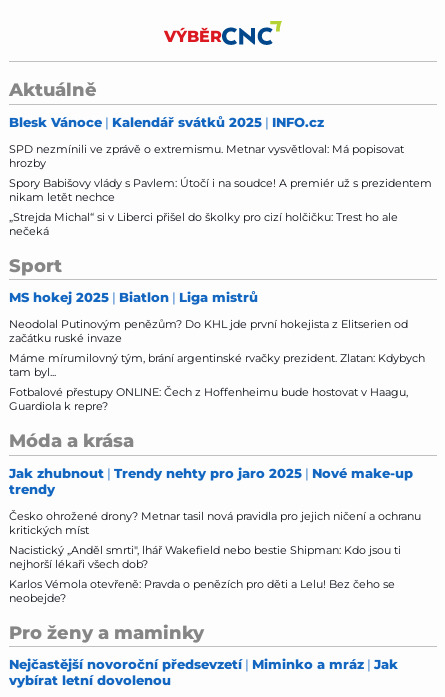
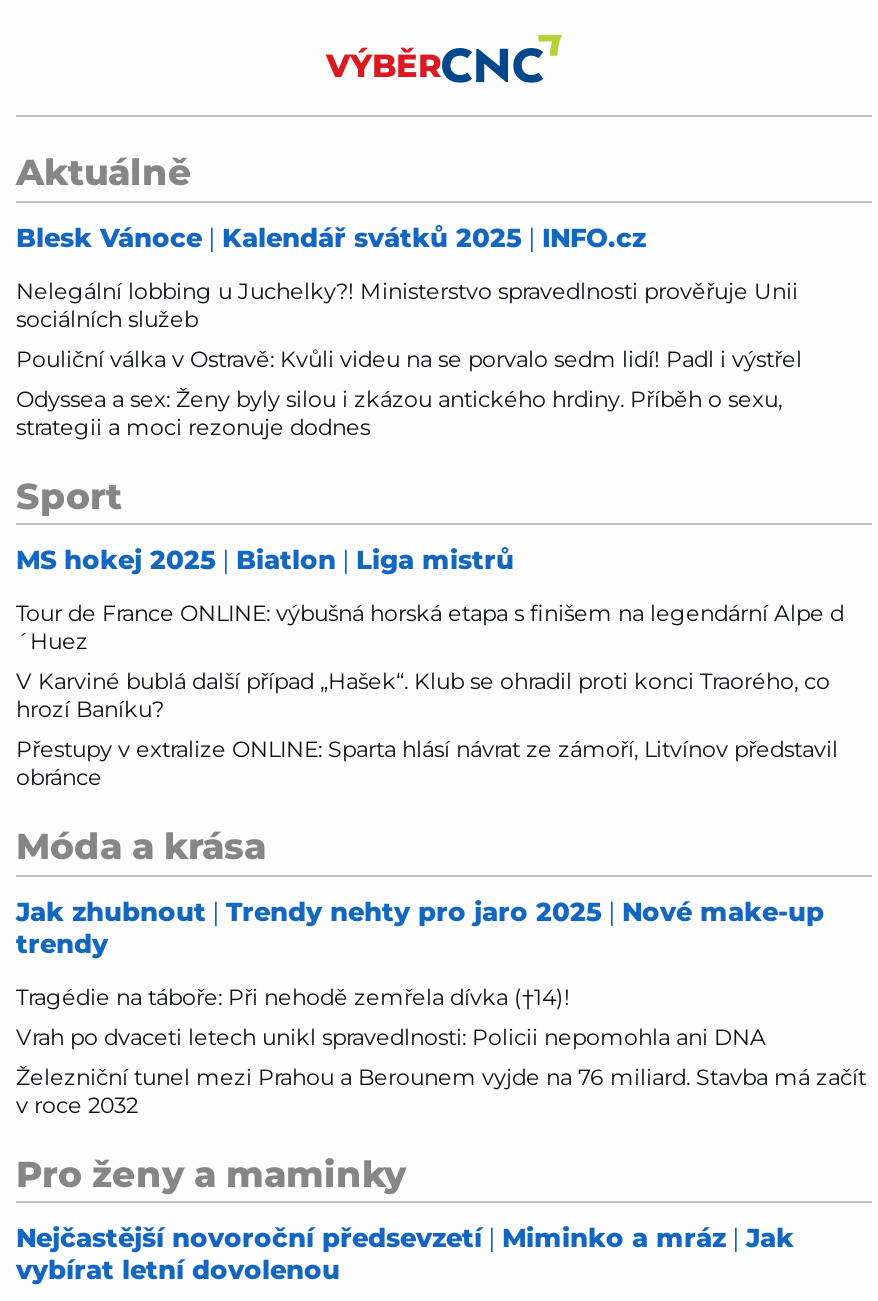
- SPD nezmínili ve zprávě o extremismu. Metnar vysvětloval: Má popisovat
- hrozby
- Spory Babišovy vlády s Pavlem: Útočí i na soudce! A premiér už s prezidentem
- nikam letět nechce
- „Strejda Michal“ si v Liberci přišel do školky pro cizí holčičku: Trest ho ale
- nečeká
+ Nelegální lobbing u Juchelky?! Ministerstvo spravedlnosti prověřuje Unii
+ sociálních služeb
+ Pouliční válka v Ostravě: Kvůli videu na se porvalo sedm lidí! Padl i výstřel
+ Odyssea a sex: Ženy byly silou i zkázou antického hrdiny. Příběh o sexu,
+ strategii a moci rezonuje dodnes

- Neodolal Putinovým penězům? Do KHL jde první hokejista z Elitserien od
- začátku ruské invaze
- Máme mírumilovný tým, brání argentinské rvačky prezident. Zlatan: Kdybych
- tam byl...
- Fotbalové přestupy ONLINE: Čech z Hoffenheimu bude hostovat v Haagu,
- Guardiola k repre?
+ Tour de France ONLINE: výbušná horská etapa s finišem na legendární Alpe d
+ ´Huez
+ V Karviné bublá další případ „Hašek“. Klub se ohradil proti konci Traorého, co
+ hrozí Baníku?
+ Přestupy v extralize ONLINE: Sparta hlásí návrat ze zámoří, Litvínov představil
+ obránce

- Česko ohrožené drony? Metnar tasil nová pravidla pro jejich ničení a ochranu
- kritických míst
- Nacistický „Anděl smrti", lhář Wakefield nebo bestie Shipman: Kdo jsou ti
- nejhorší lékaři všech dob?
- Karlos Vémola otevřeně: Pravda o penězích pro děti a Lelu! Bez čeho se
- neobejde?
+ Tragédie na táboře: Při nehodě zemřela dívka (†14)!
+ Vrah po dvaceti letech unikl spravedlnosti: Policii nepomohla ani DNA
+ Železniční tunel mezi Prahou a Berounem vyjde na 76 miliard. Stavba má začít
+ v roce 2032
